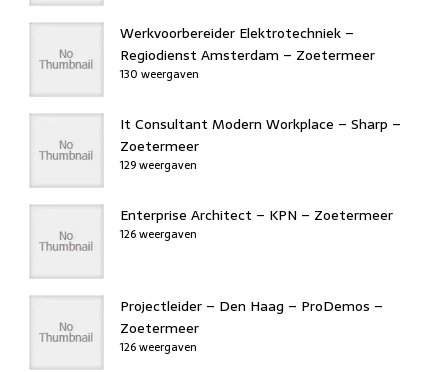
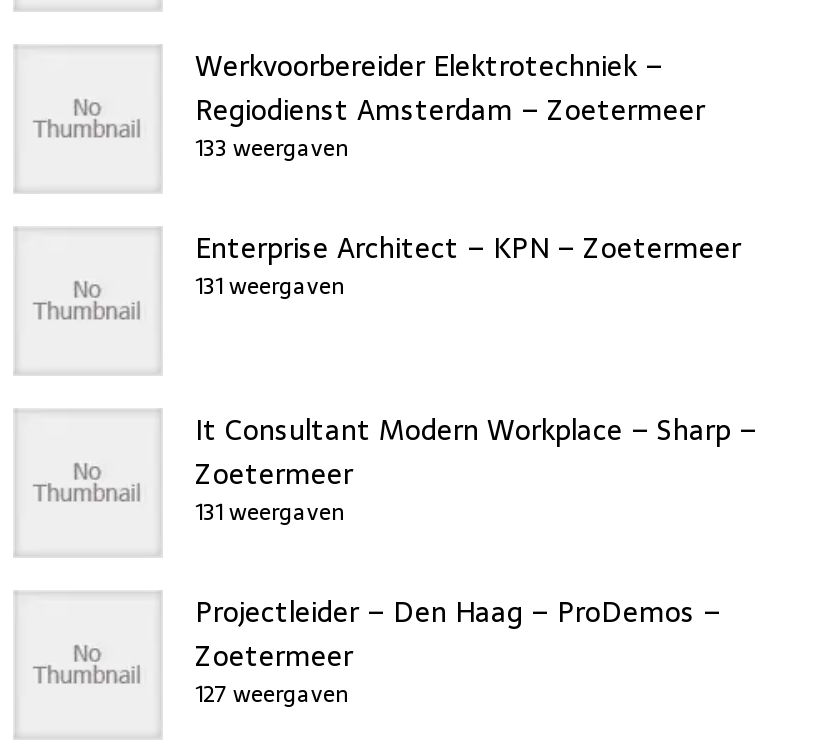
- 130 weergaven
+ 133 weergaven
+ 131 weergaven

moved down: It Consultant Modern Workplace – Sharp – | Zoetermeer

- 129 weergaven
- 126 weergaven
+ 131 weergaven

moved up: Enterprise Architect – KPN – Zoetermeer

- 126 weergaven
+ 127 weergaven
